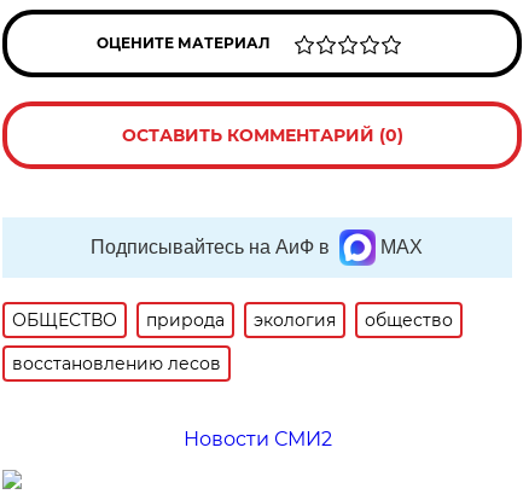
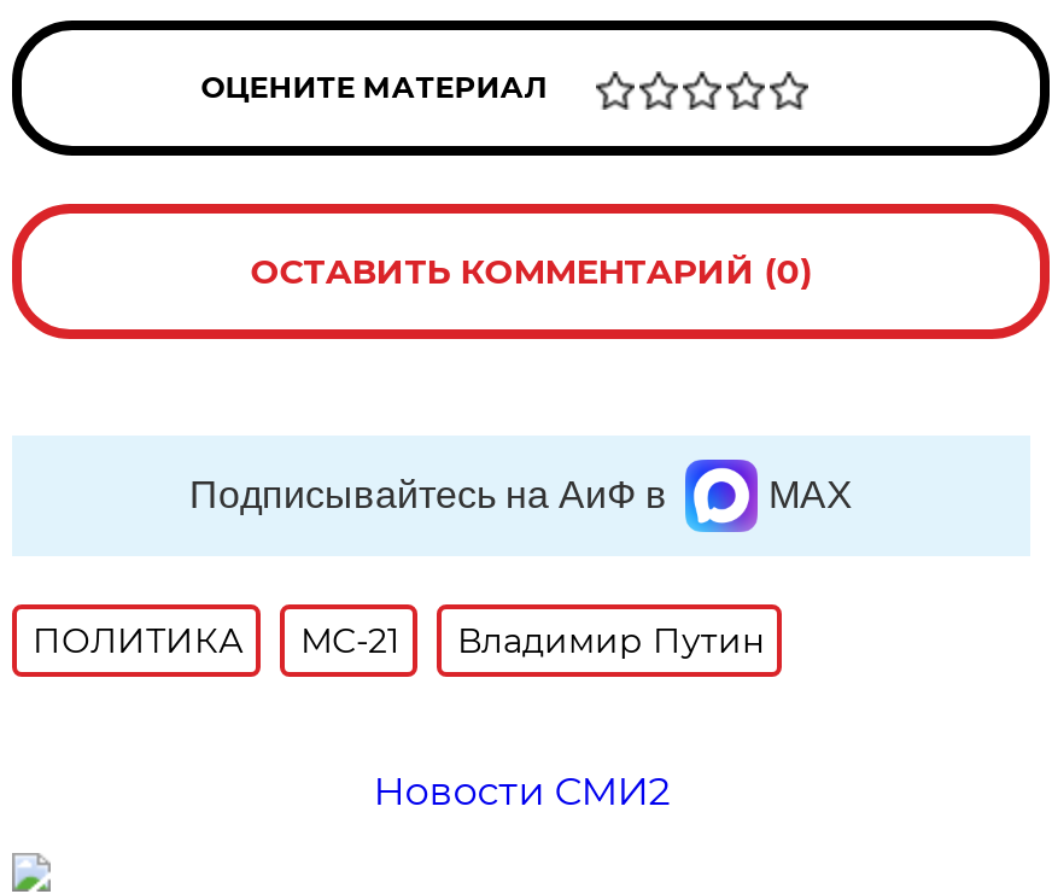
- ОБЩЕСТВО
- природа
- экология
- общество
- восстановлению лесов
+ ПОЛИТИКА
+ МС-21
+ Владимир Путин
